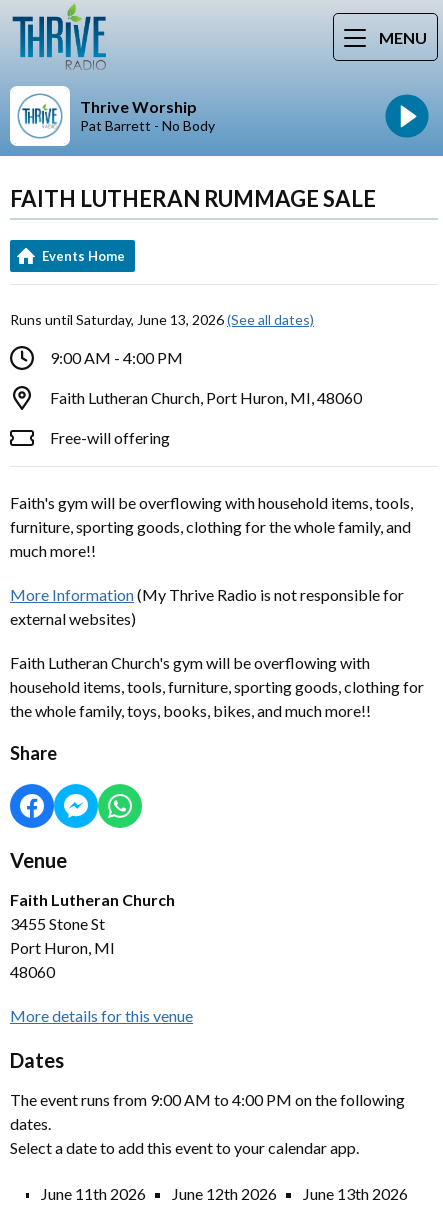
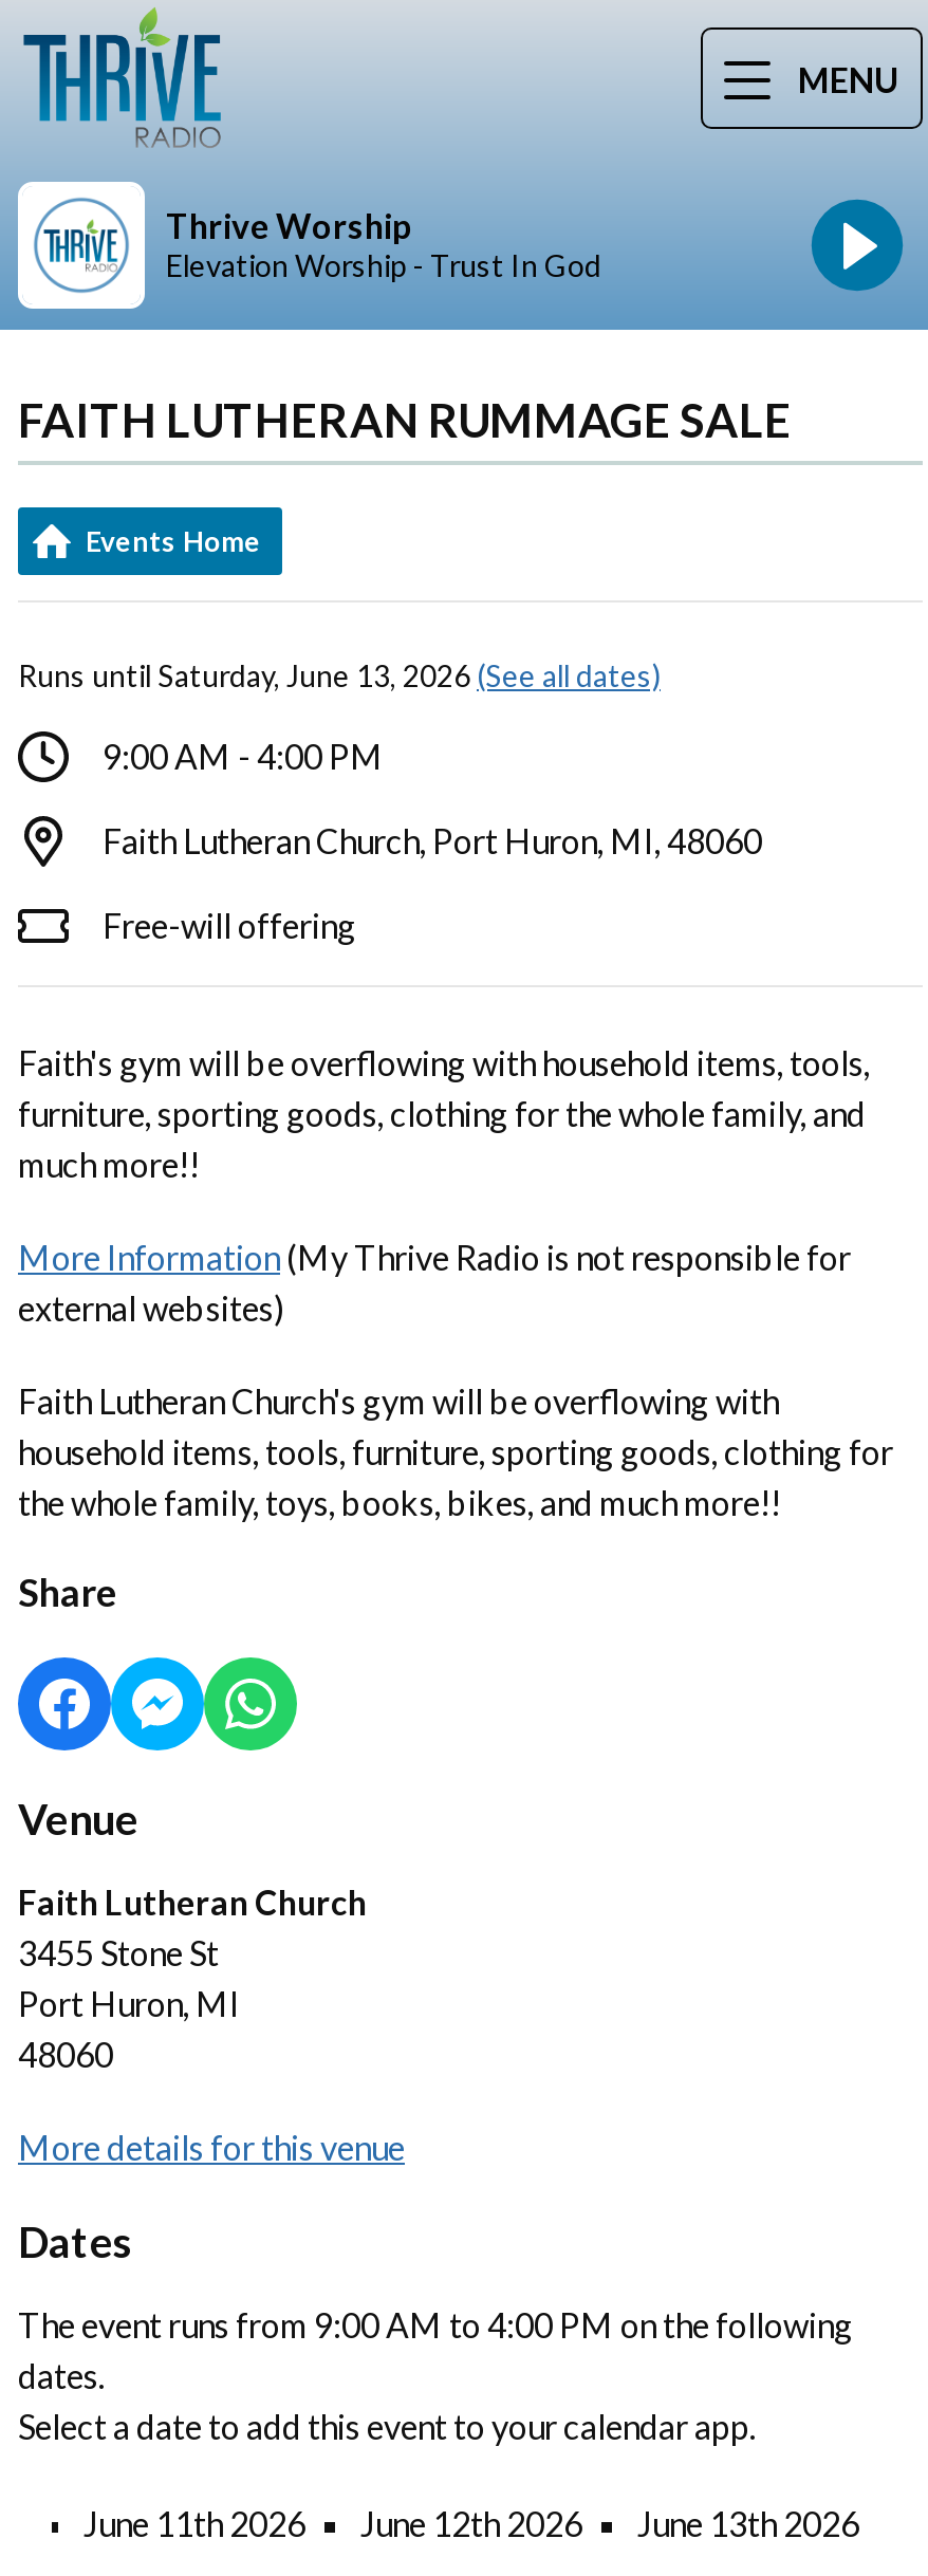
- Pat Barrett - No Body
+ Elevation Worship - Trust In God
